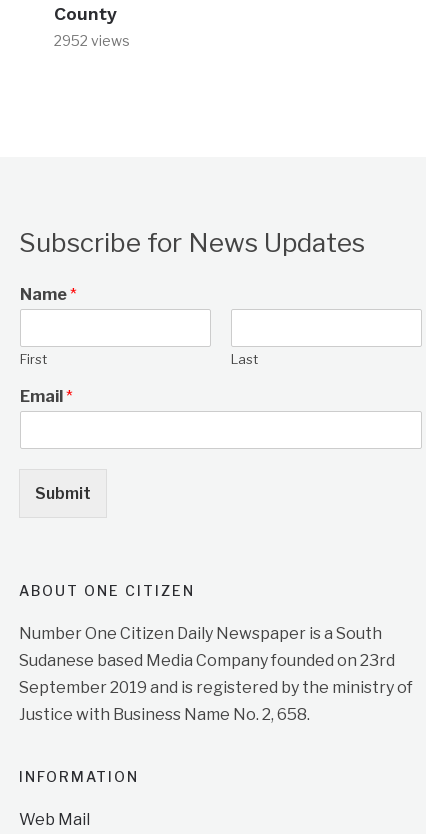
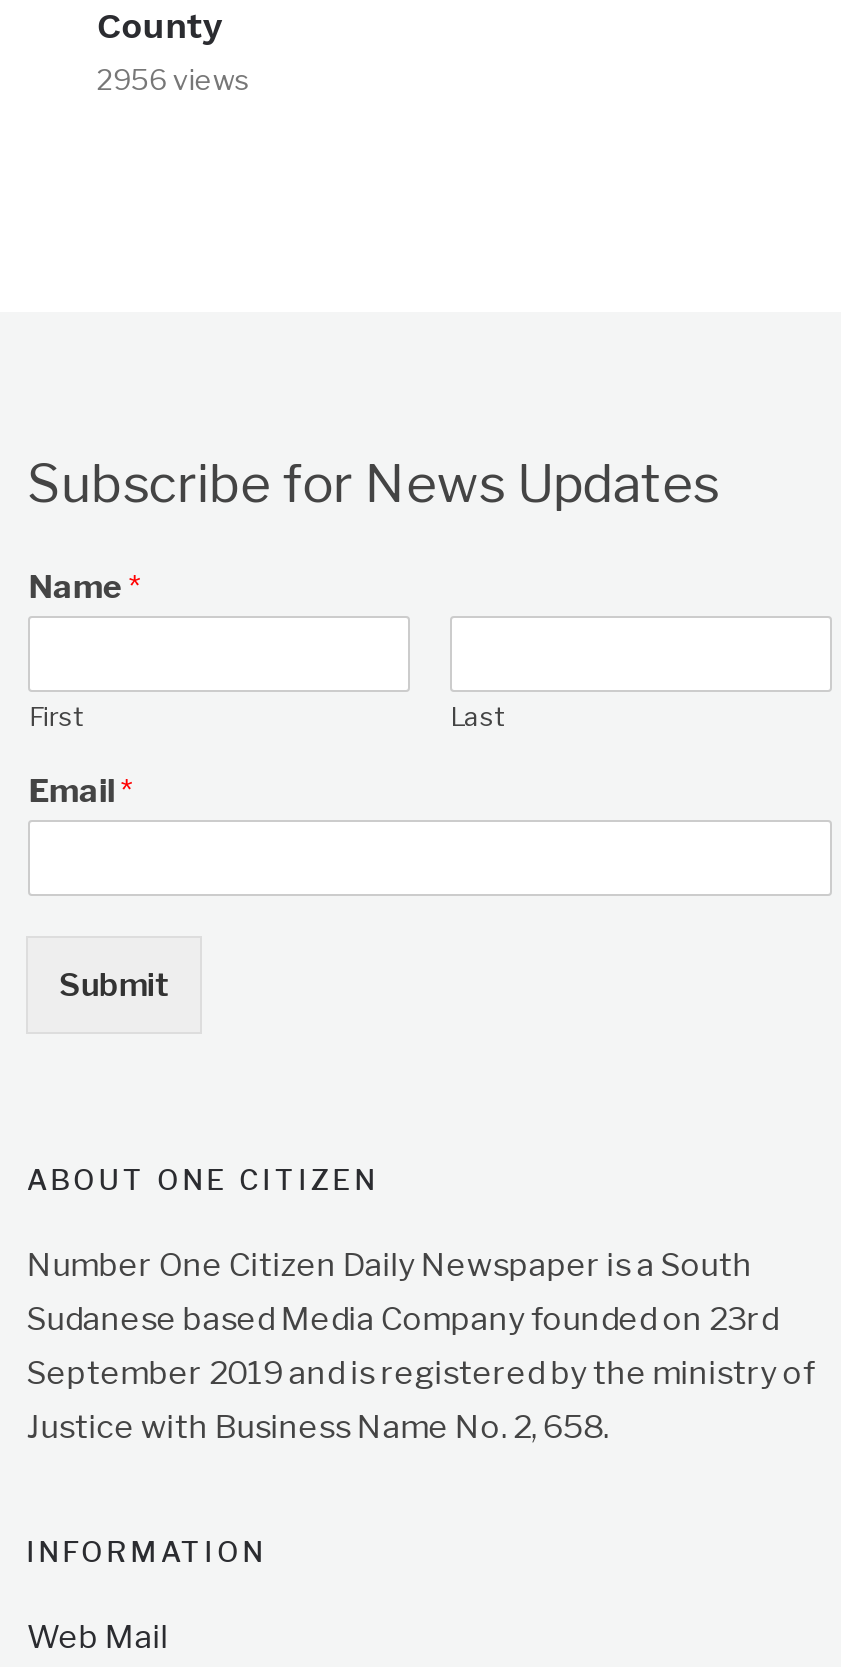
- 2952 views
+ 2956 views
